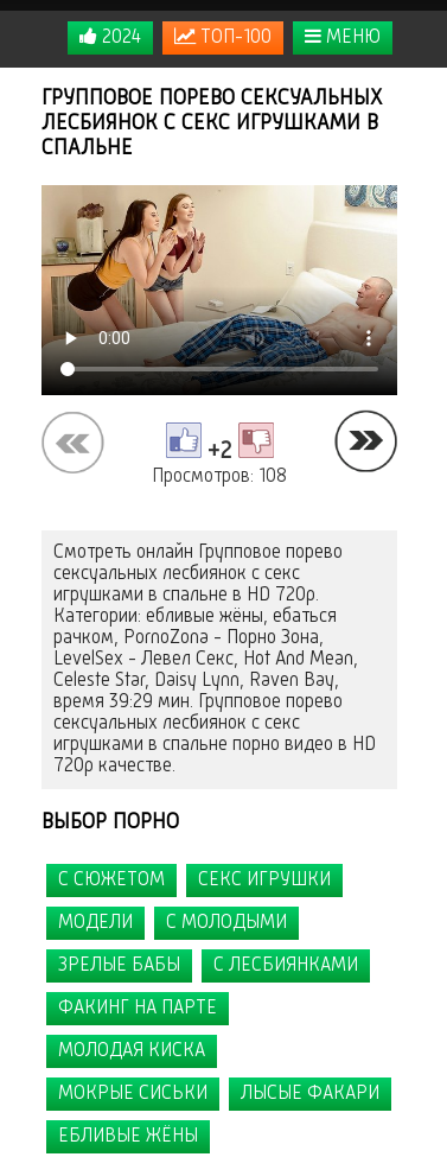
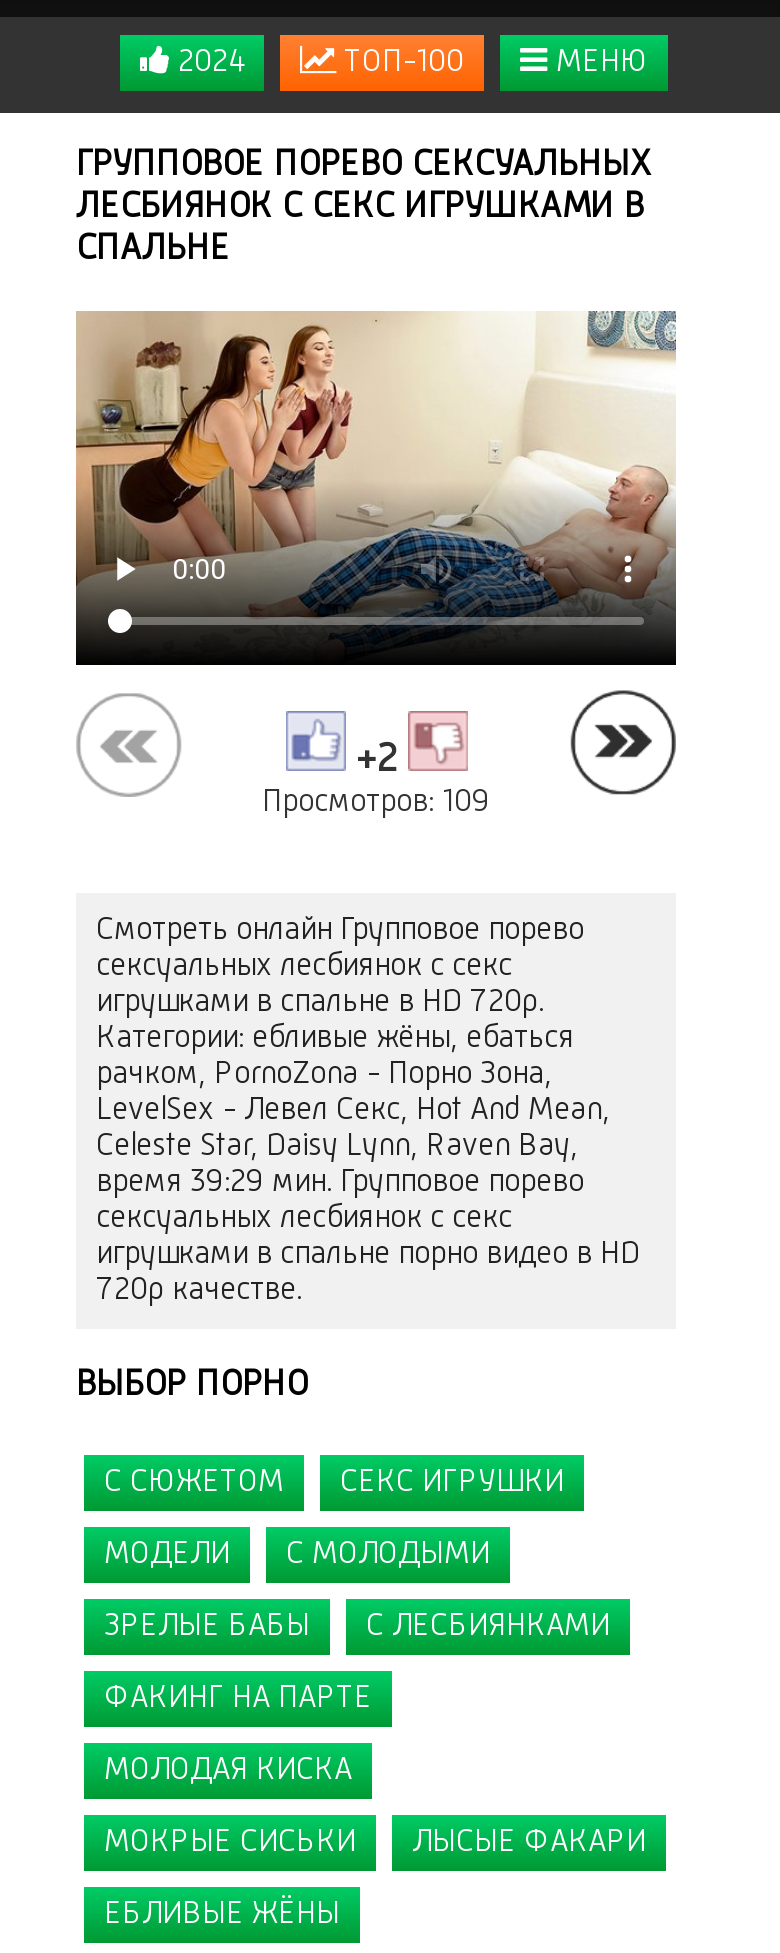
- Просмотров: 108
+ Просмотров: 109
